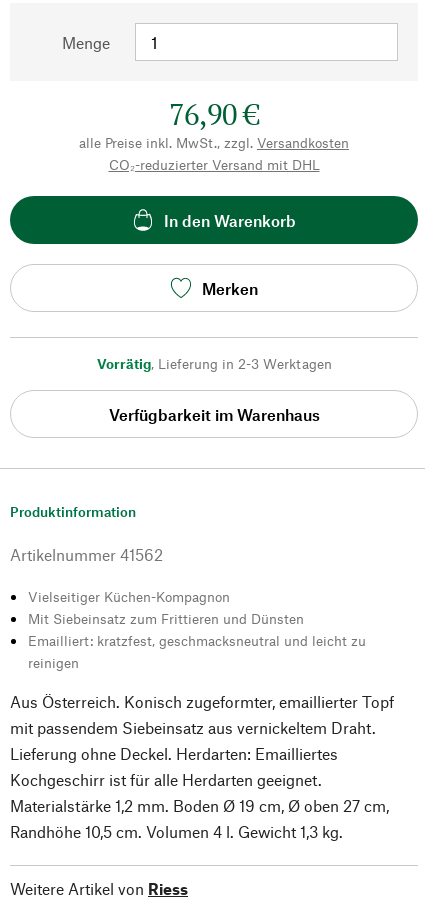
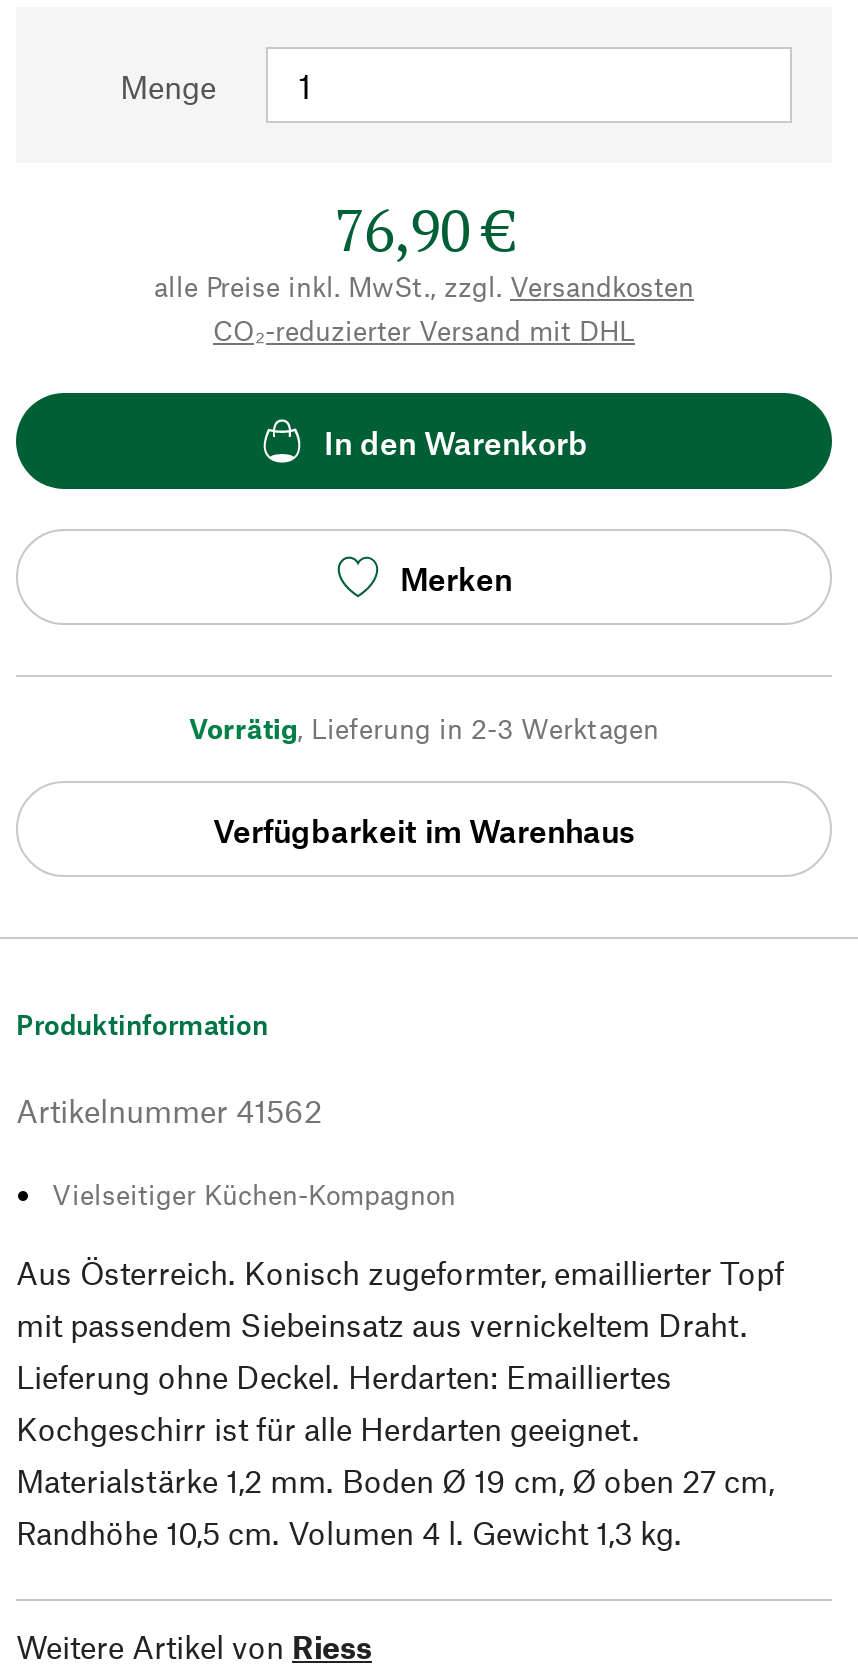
- Mit Siebeinsatz zum Frittieren und Dünsten
- Emailliert: kratzfest, geschmacksneutral und leicht zu
- reinigen
